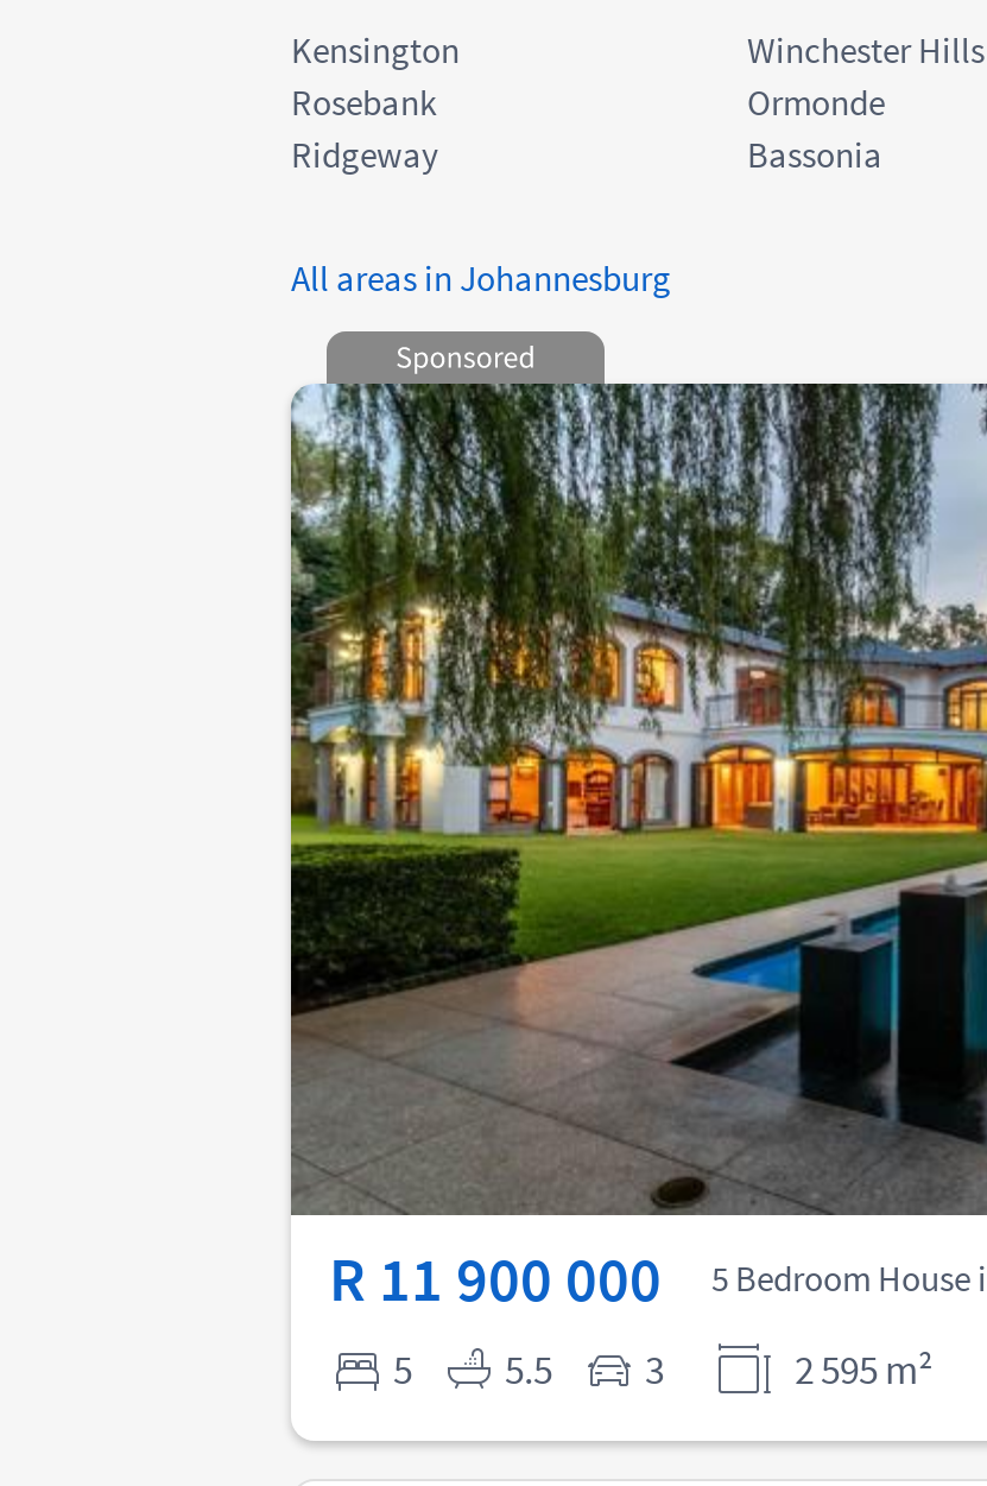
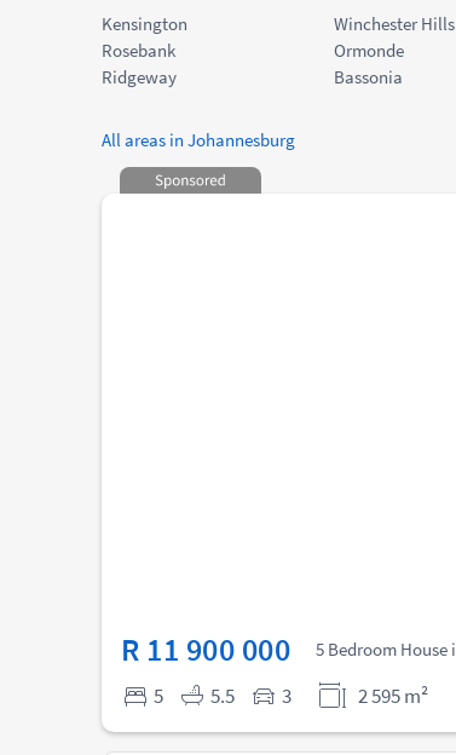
- [image]
